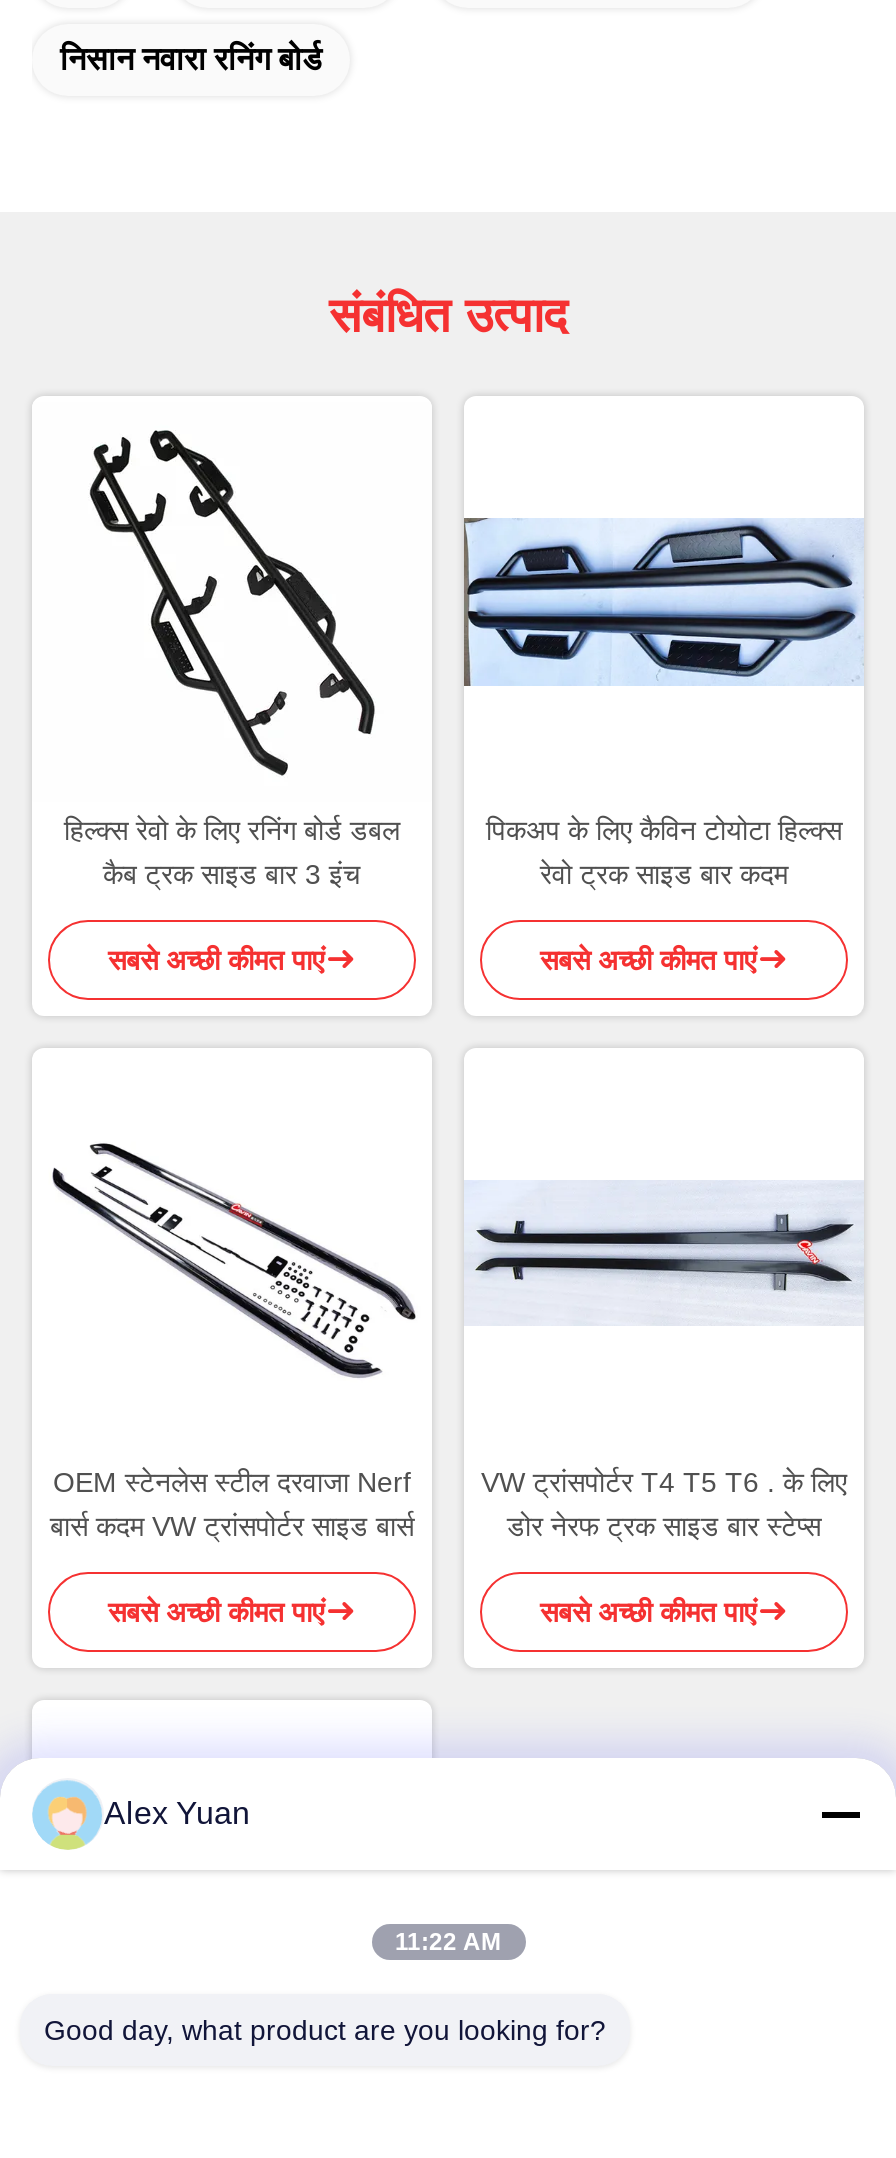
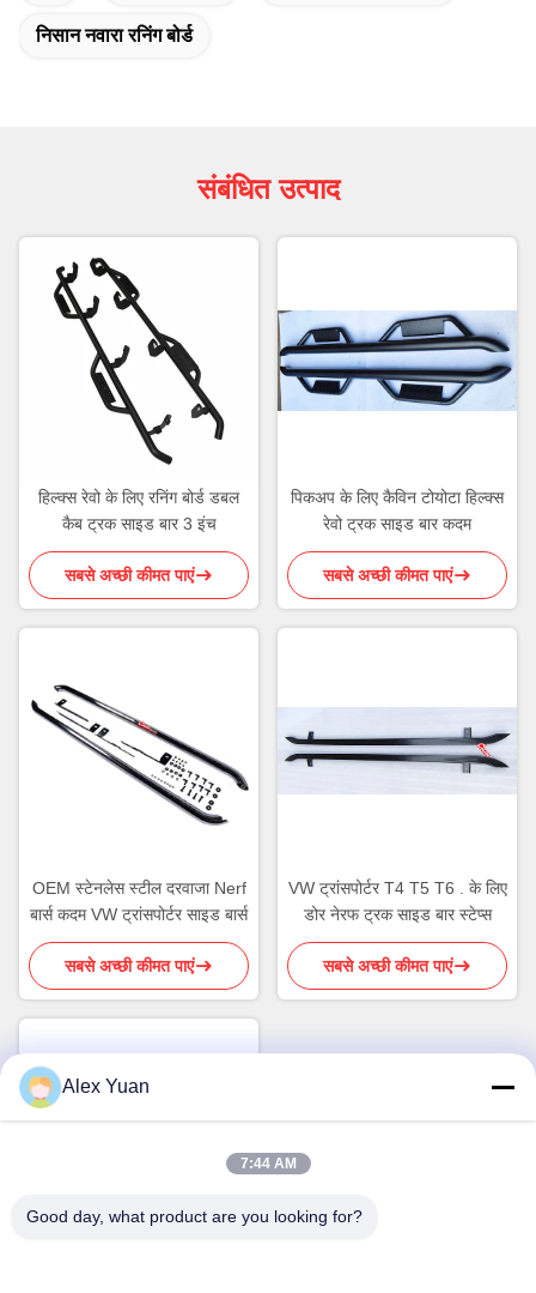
- 11:22 AM
+ 7:44 AM
